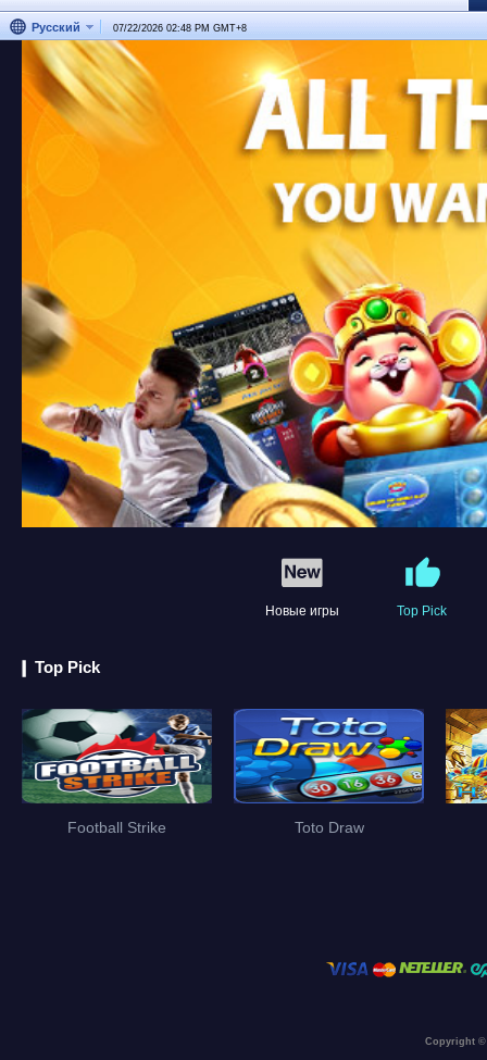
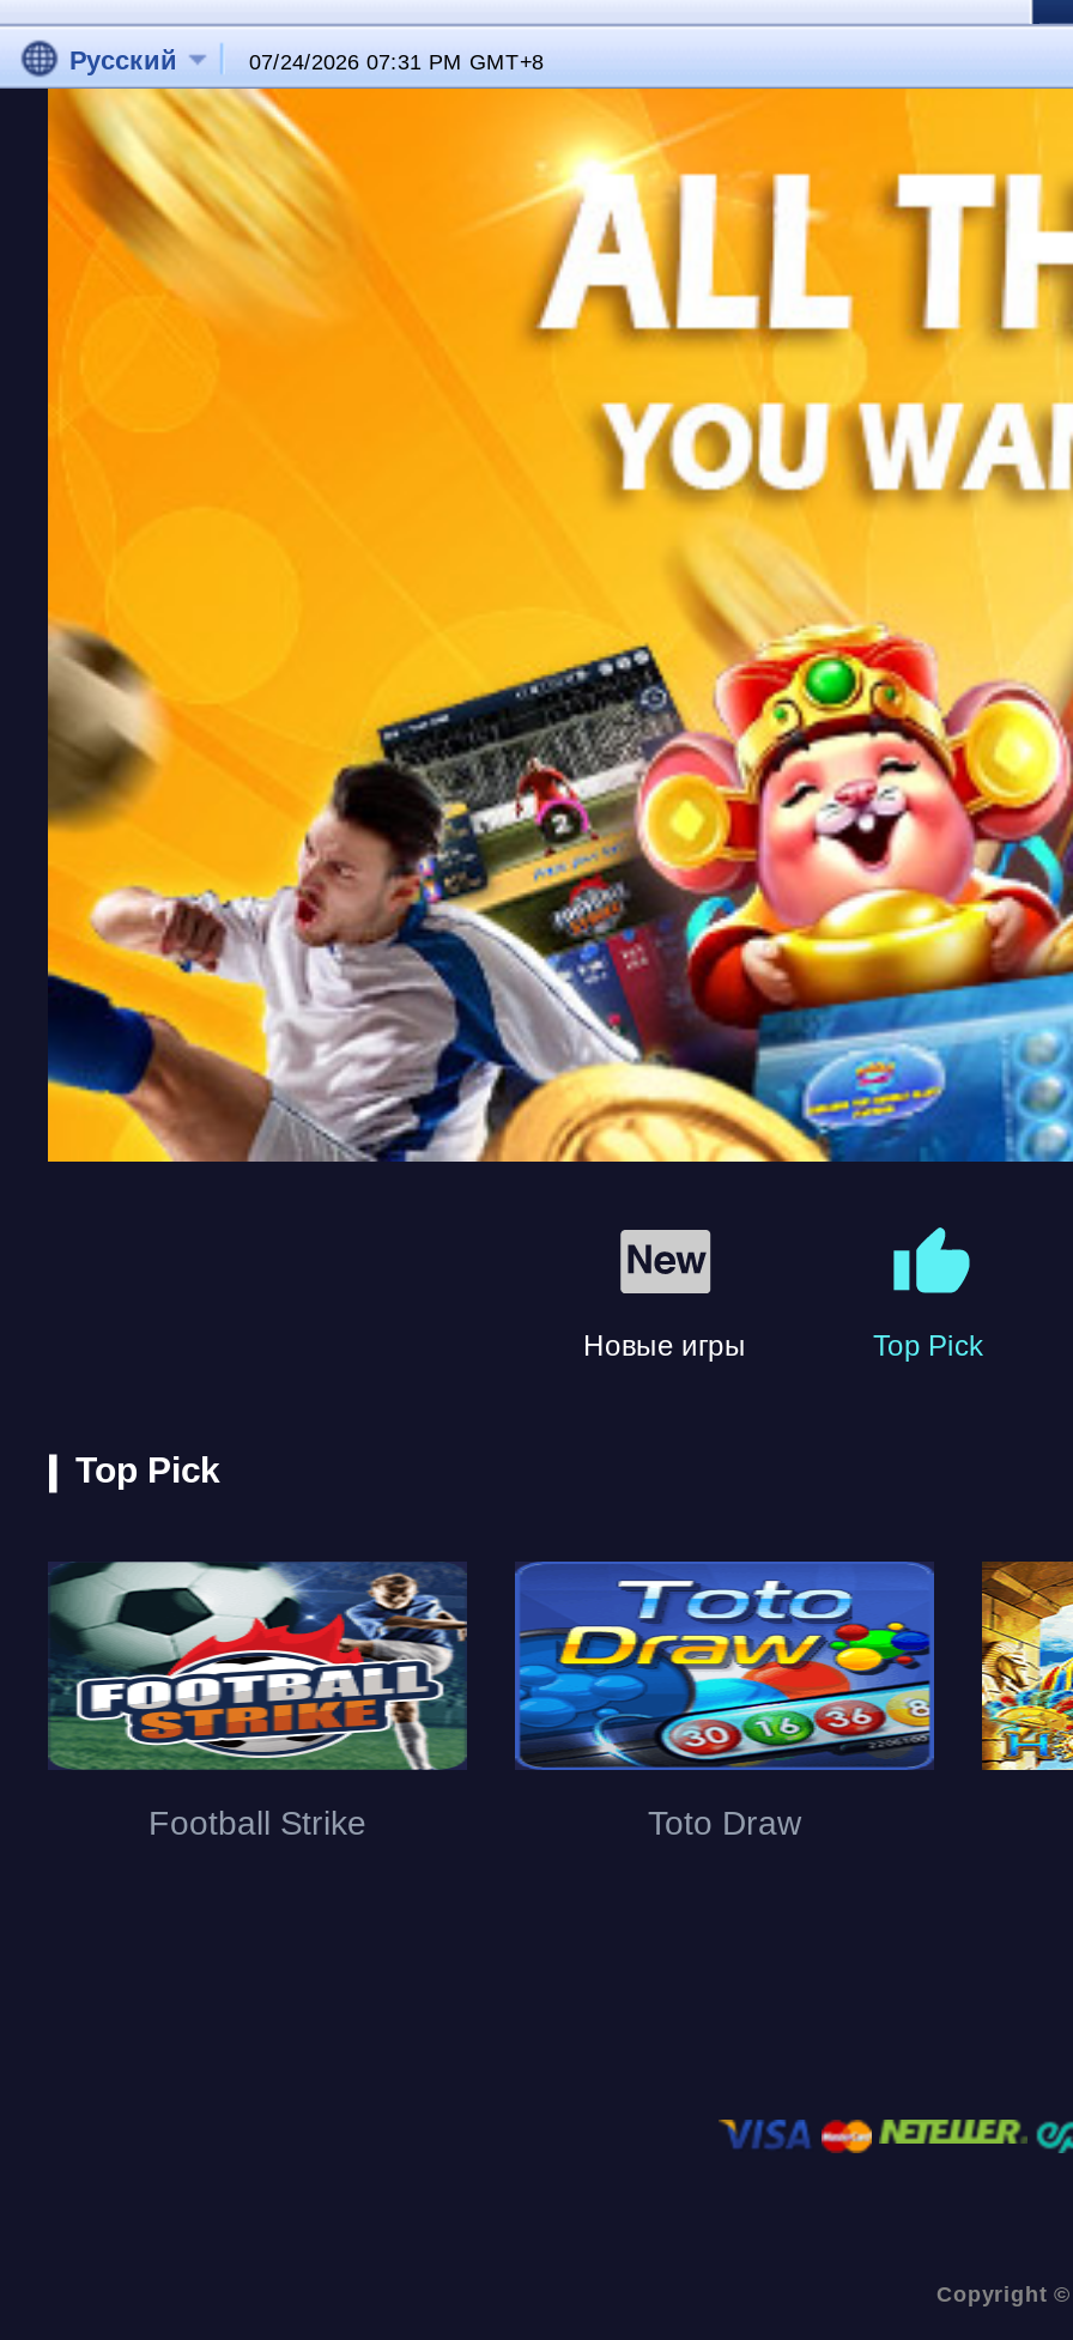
- 07/22/2026 02:48 PM GMT+8
+ 07/24/2026 07:31 PM GMT+8
